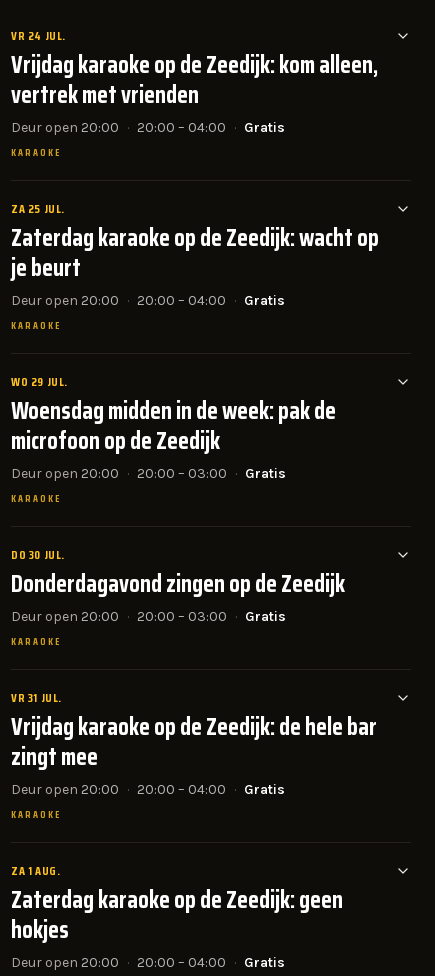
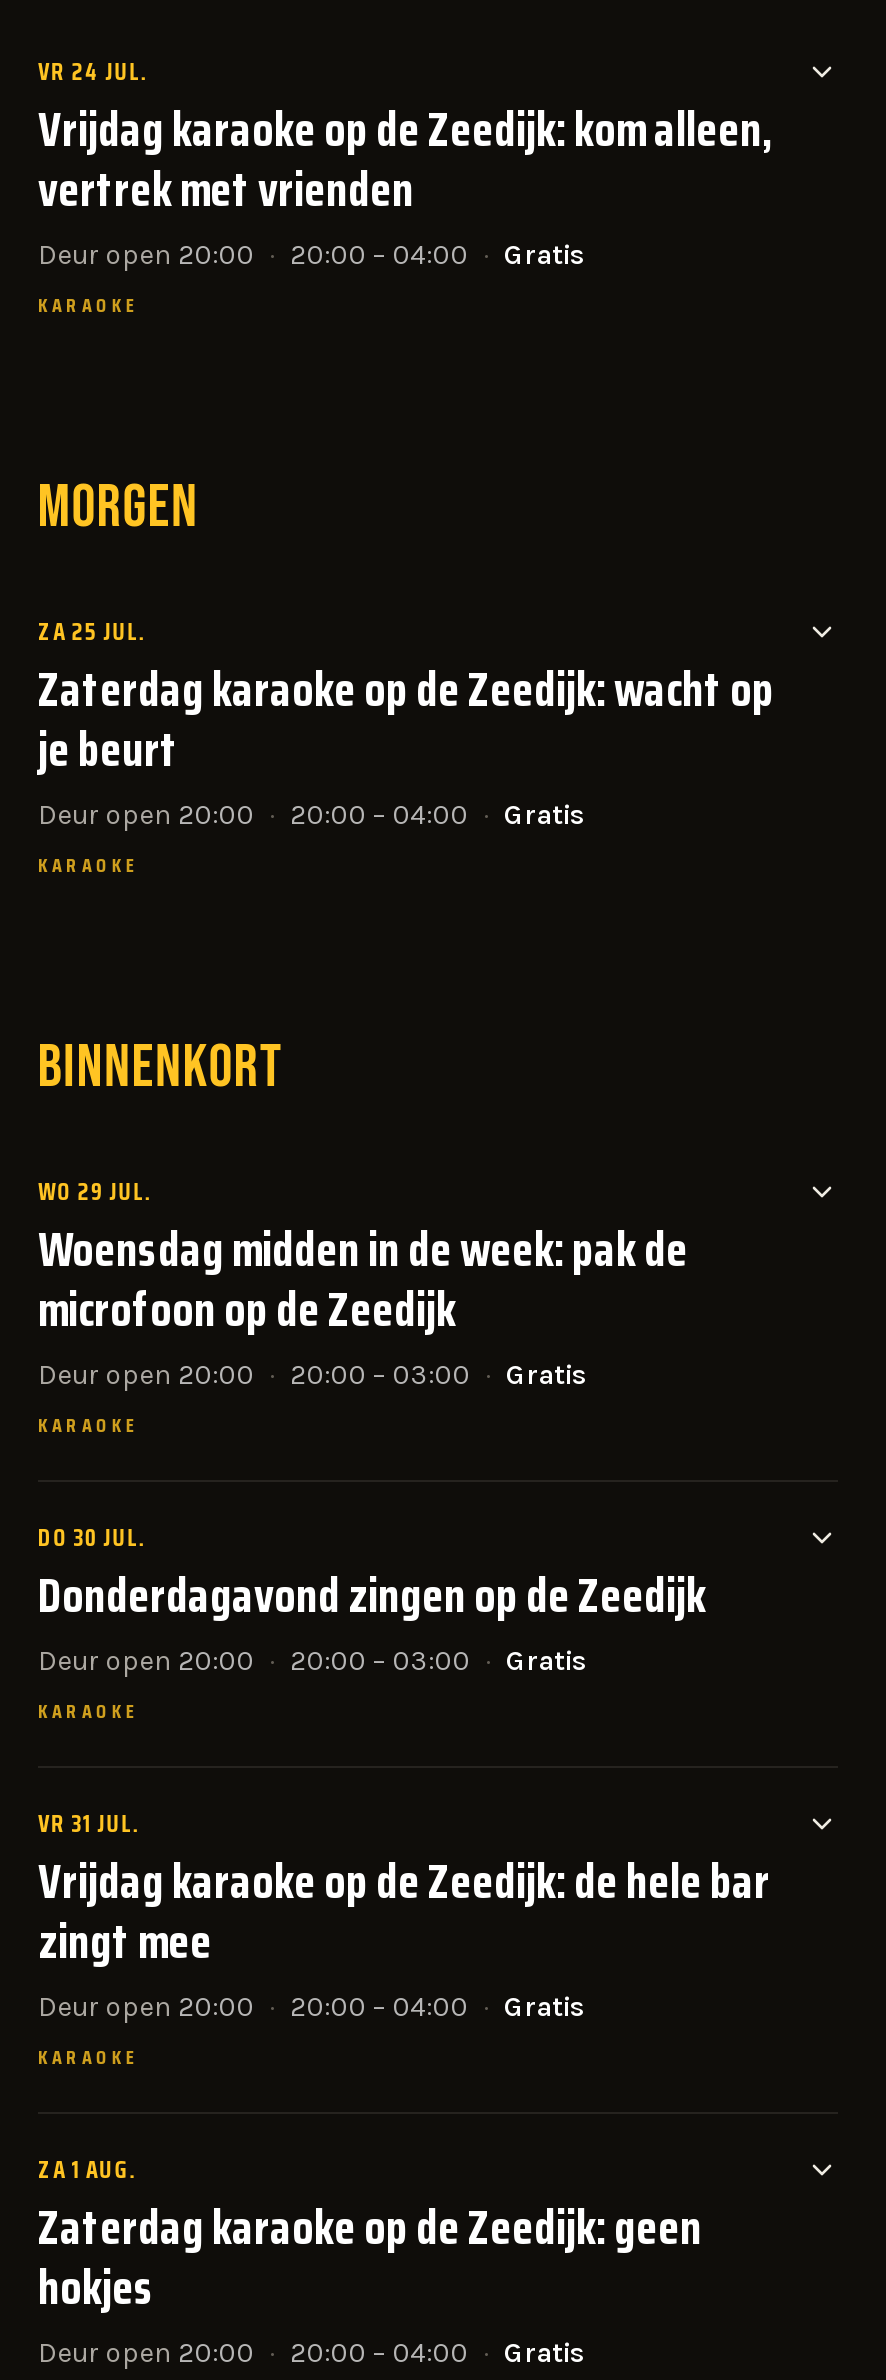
+ MORGEN

+ BINNENKORT
